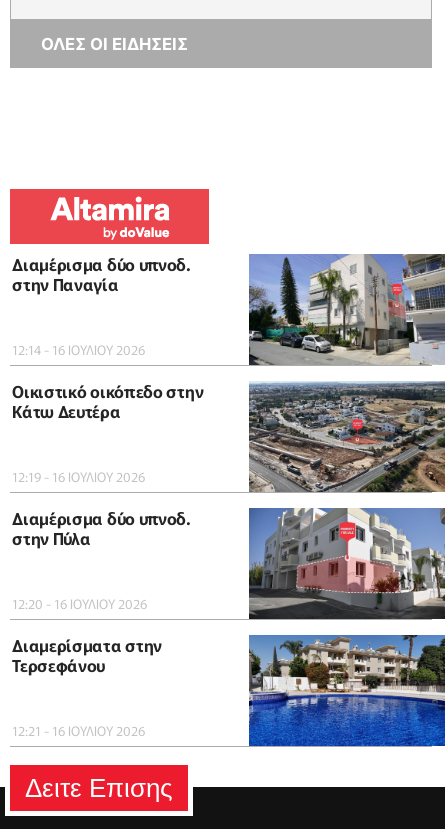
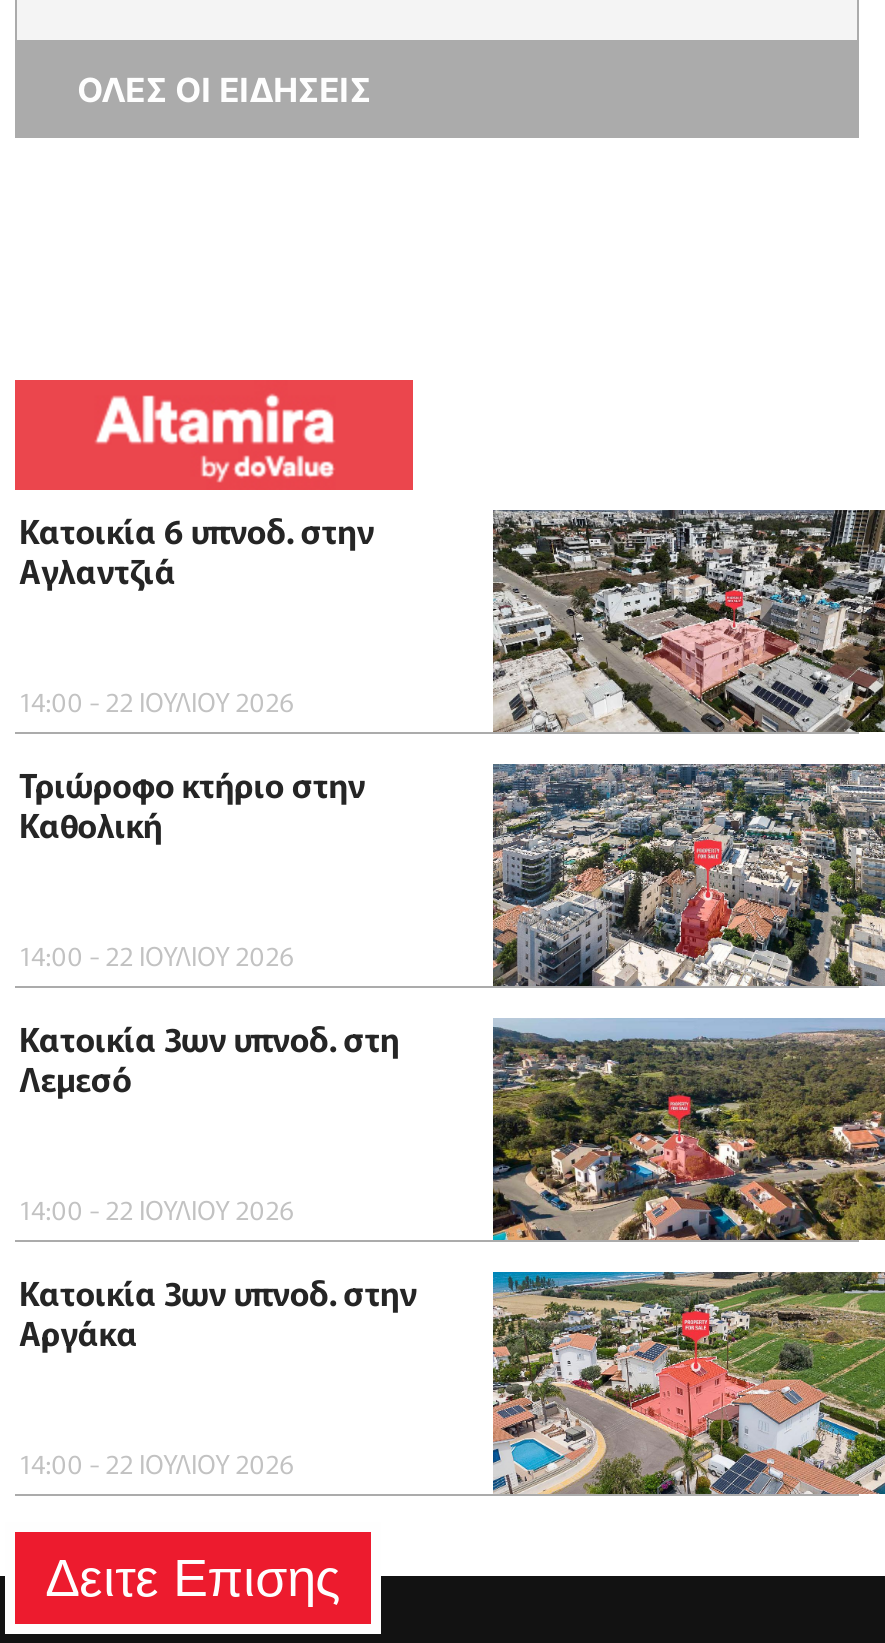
- Διαμέρισμα δύο υπνοδ.
- στην Παναγία
+ Κατοικία 6 υπνοδ. στην
+ Αγλαντζιά

- [image]
+ [image]

- 12:14 - 16 ΙΟΥΛΙΟΥ 2026
+ 14:00 - 22 ΙΟΥΛΙΟΥ 2026

- Οικιστικό οικόπεδο στην
- Κάτω Δευτέρα
+ Τριώροφο κτήριο στην
+ Καθολική

- [image]
+ [image]

- 12:19 - 16 ΙΟΥΛΙΟΥ 2026
+ 14:00 - 22 ΙΟΥΛΙΟΥ 2026

- Διαμέρισμα δύο υπνοδ.
- στην Πύλα
+ Κατοικία 3ων υπνοδ. στη
+ Λεμεσό

- [image]
+ [image]

- 12:20 - 16 ΙΟΥΛΙΟΥ 2026
+ 14:00 - 22 ΙΟΥΛΙΟΥ 2026

- Διαμερίσματα στην
- Τερσεφάνου
+ Κατοικία 3ων υπνοδ. στην
+ Αργάκα

- [image]
+ [image]

- 12:21 - 16 ΙΟΥΛΙΟΥ 2026
+ 14:00 - 22 ΙΟΥΛΙΟΥ 2026
